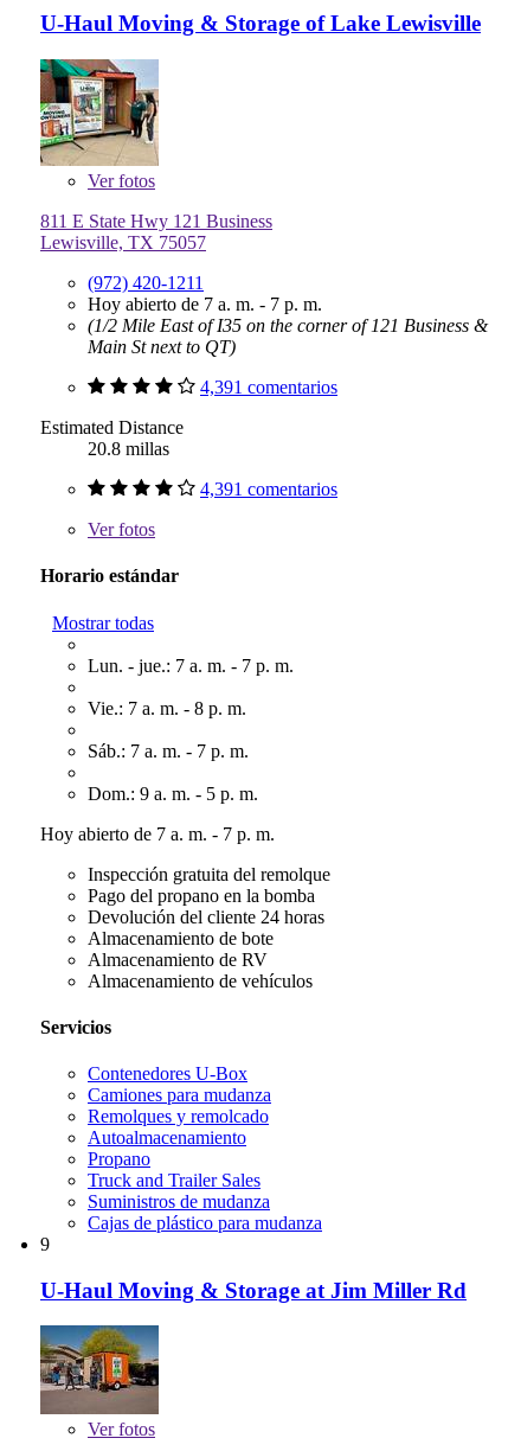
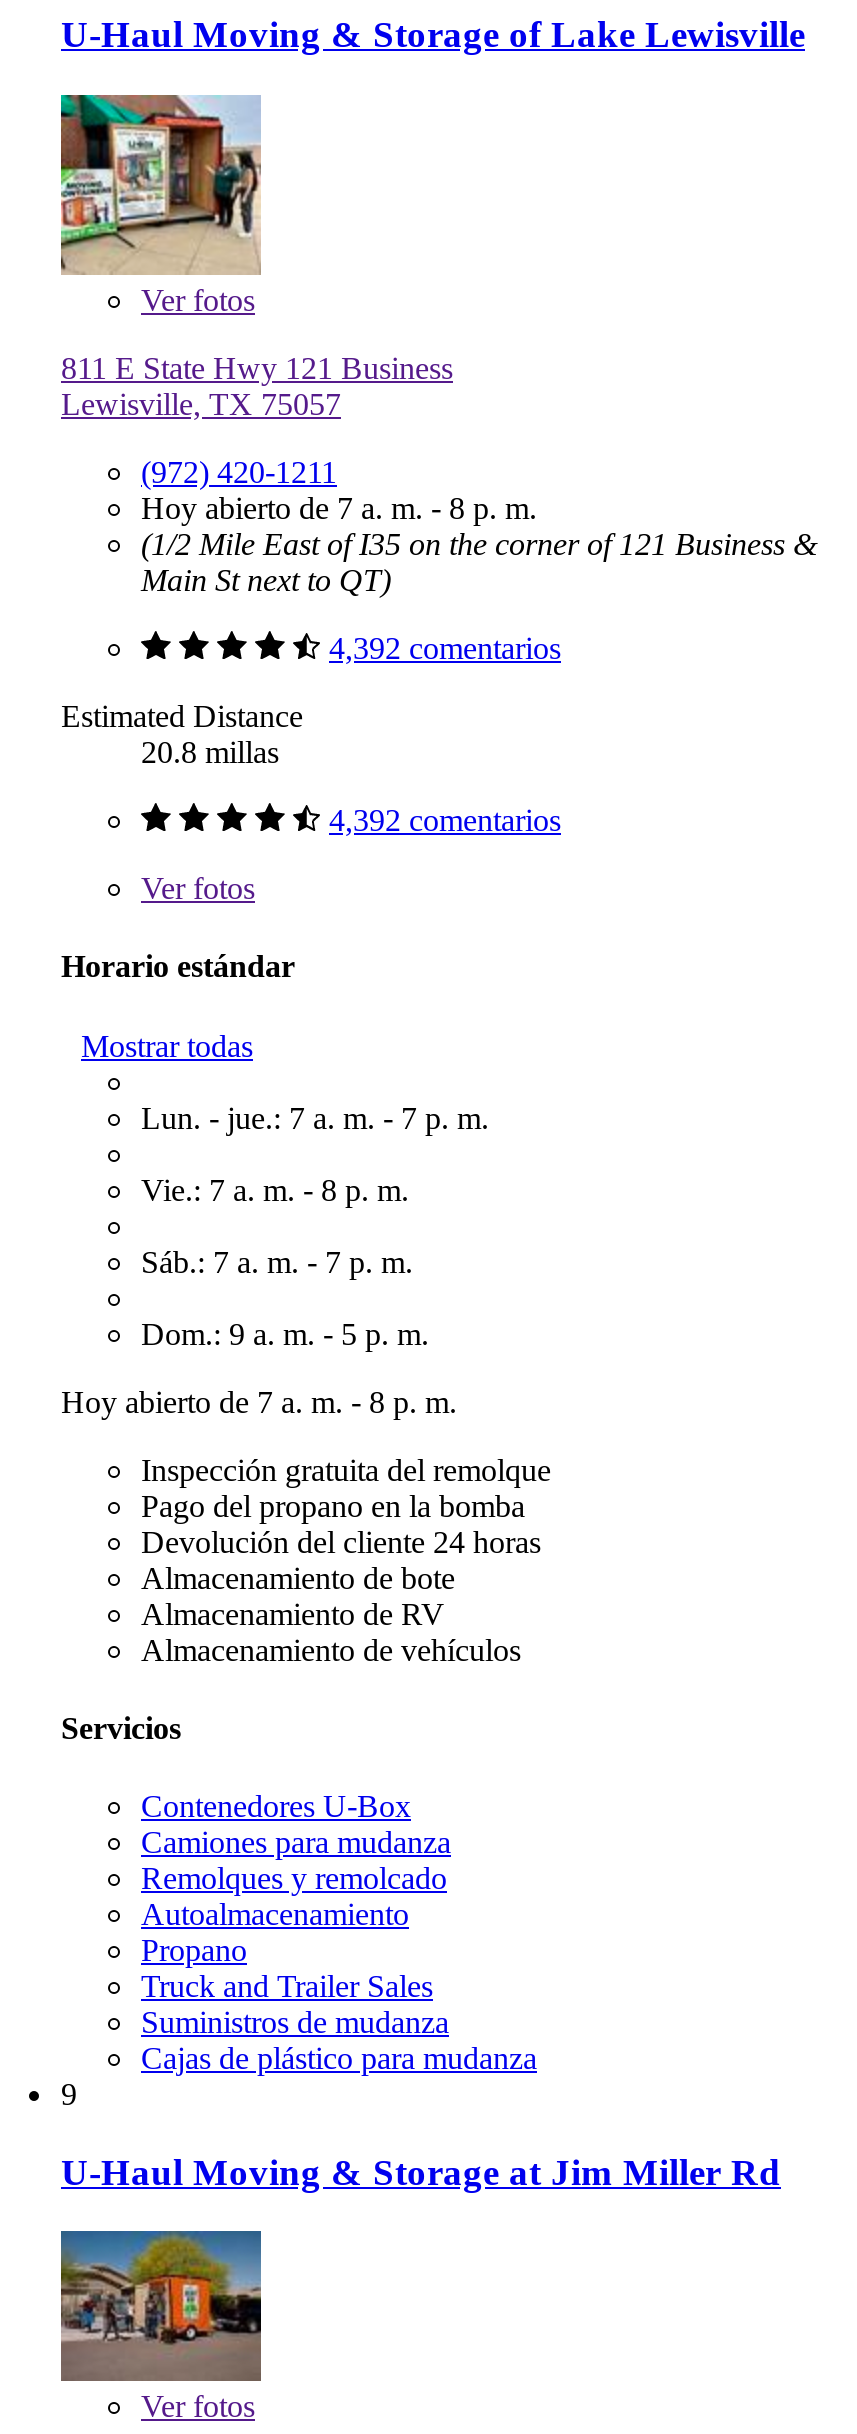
- Hoy abierto de 7 a. m. - 7 p. m.
+ Hoy abierto de 7 a. m. - 8 p. m.

- 4,391 comentarios
+ 4,392 comentarios

- 4,391 comentarios
+ 4,392 comentarios

- Hoy abierto de 7 a. m. - 7 p. m.
+ Hoy abierto de 7 a. m. - 8 p. m.
